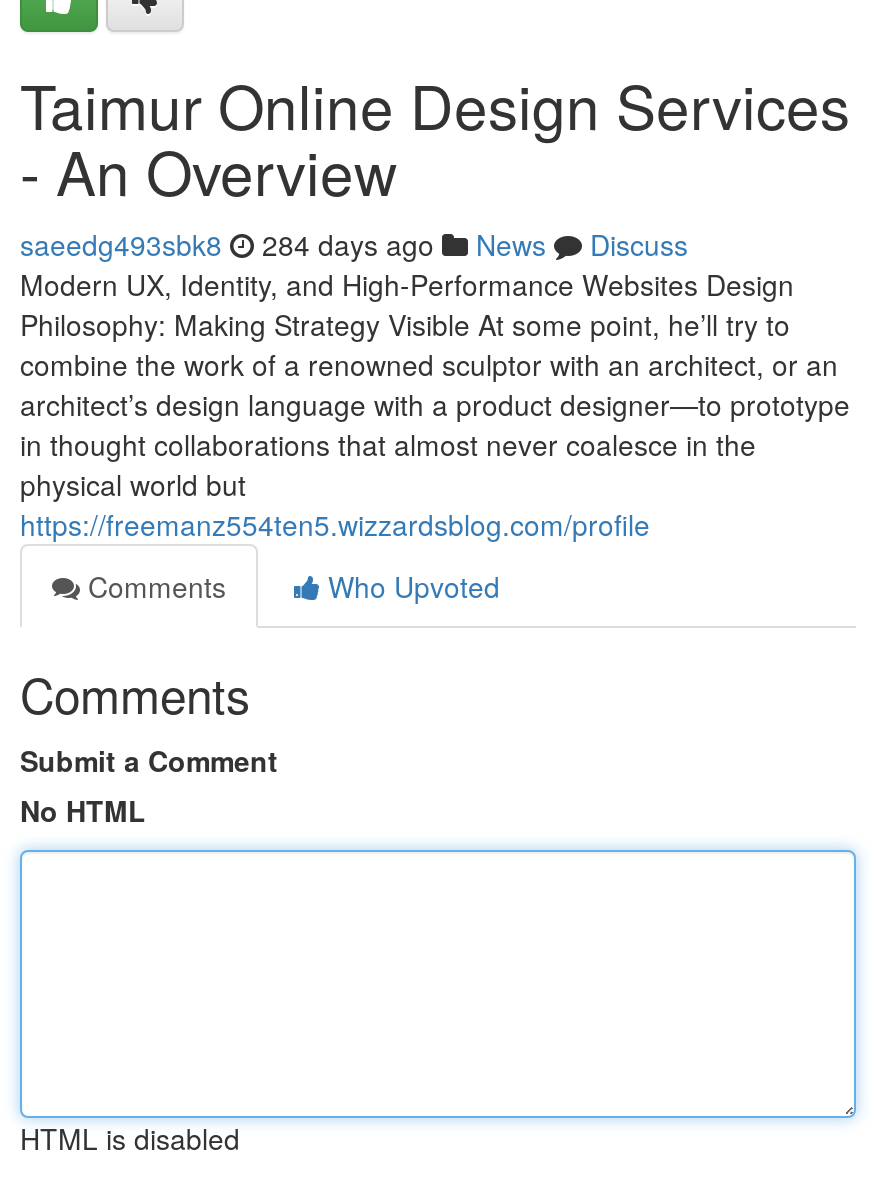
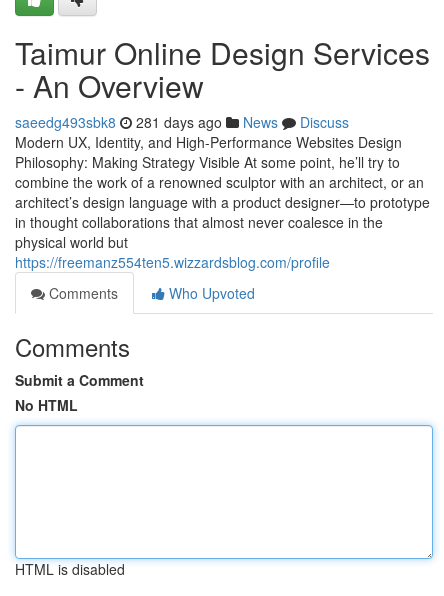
- saeedg493sbk8 284 days ago News Discuss
+ saeedg493sbk8 281 days ago News Discuss
